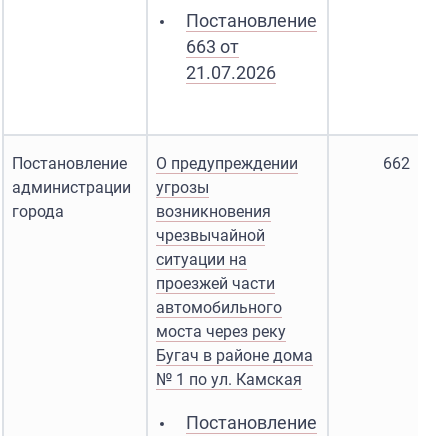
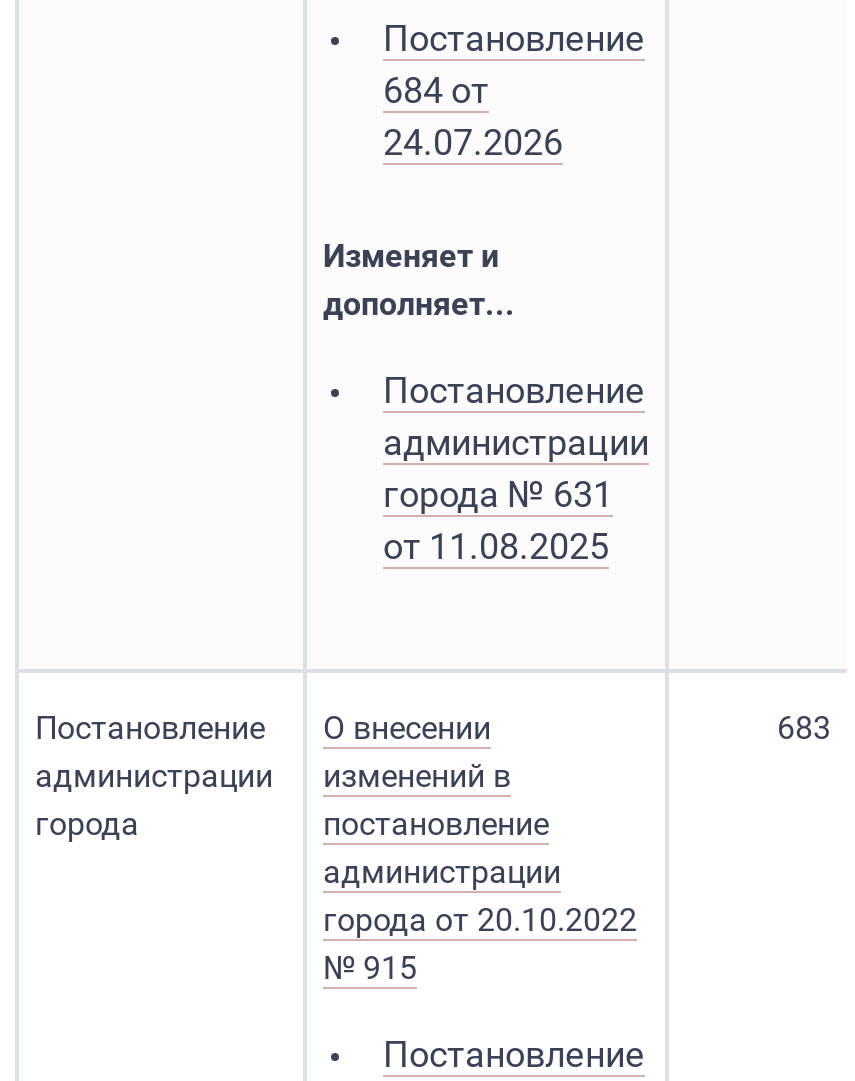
- 663 от
- 21.07.2026
+ 684 от
+ 24.07.2026
+ Изменяет и
+ дополняет...
+ Постановление
+ администрации
+ города № 631
+ от 11.08.2025

moved down: Постановление | администрации | города

- О предупреждении
- угрозы
- возникновения
- чрезвычайной
- ситуации на
- проезжей части
- автомобильного
- моста через реку
- Бугач в районе дома
- № 1 по ул. Камская
+ О внесении
+ изменений в
+ постановление
+ администрации
+ города от 20.10.2022
+ № 915

- 662
+ 683
